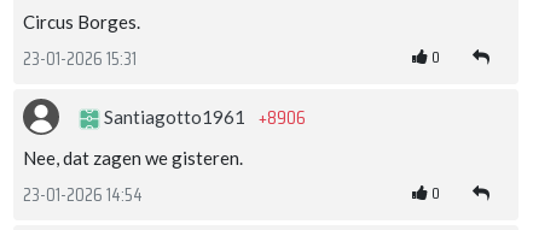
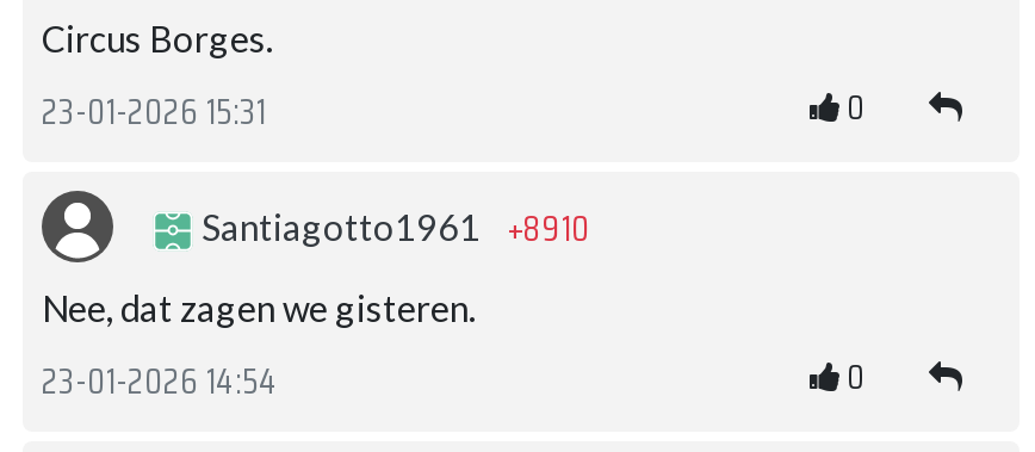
- Santiagotto1961 +8906
+ Santiagotto1961 +8910
